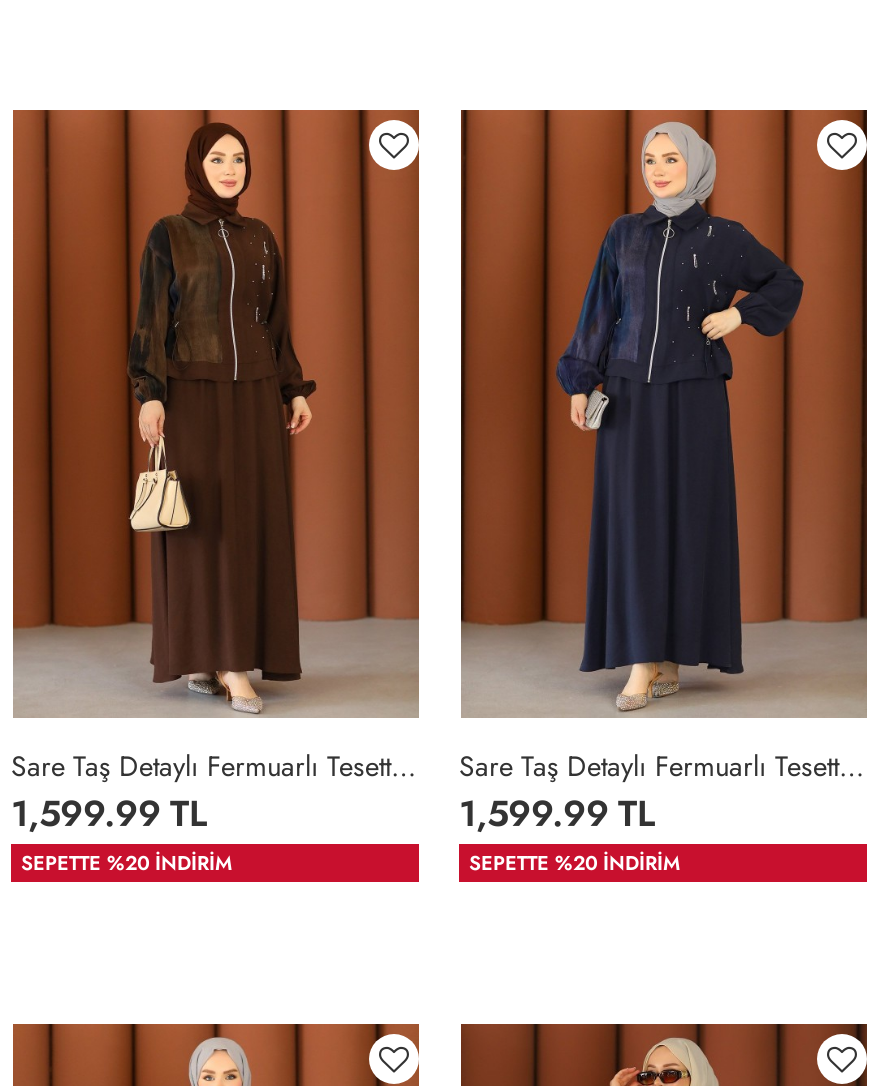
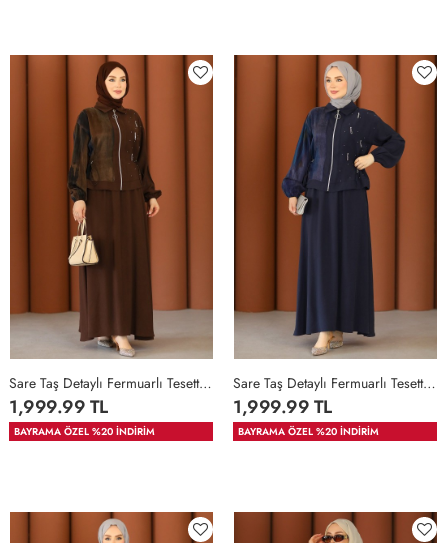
- 1,599.99 TL
- SEPETTE %20 İNDİRİM
+ 1,999.99 TL
+ BAYRAMA ÖZEL %20 İNDİRİM

- 1,599.99 TL
- SEPETTE %20 İNDİRİM
+ 1,999.99 TL
+ BAYRAMA ÖZEL %20 İNDİRİM
